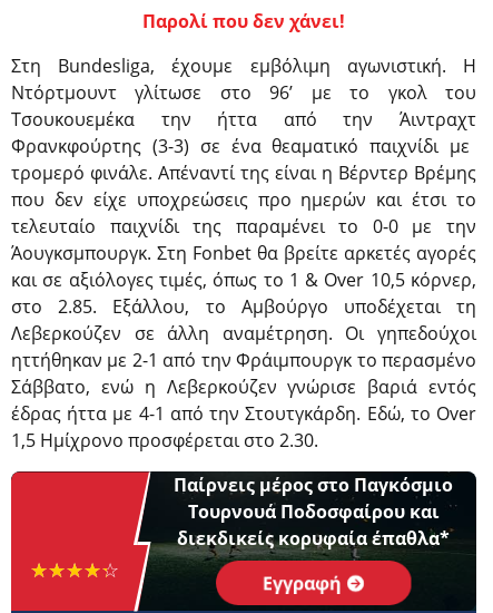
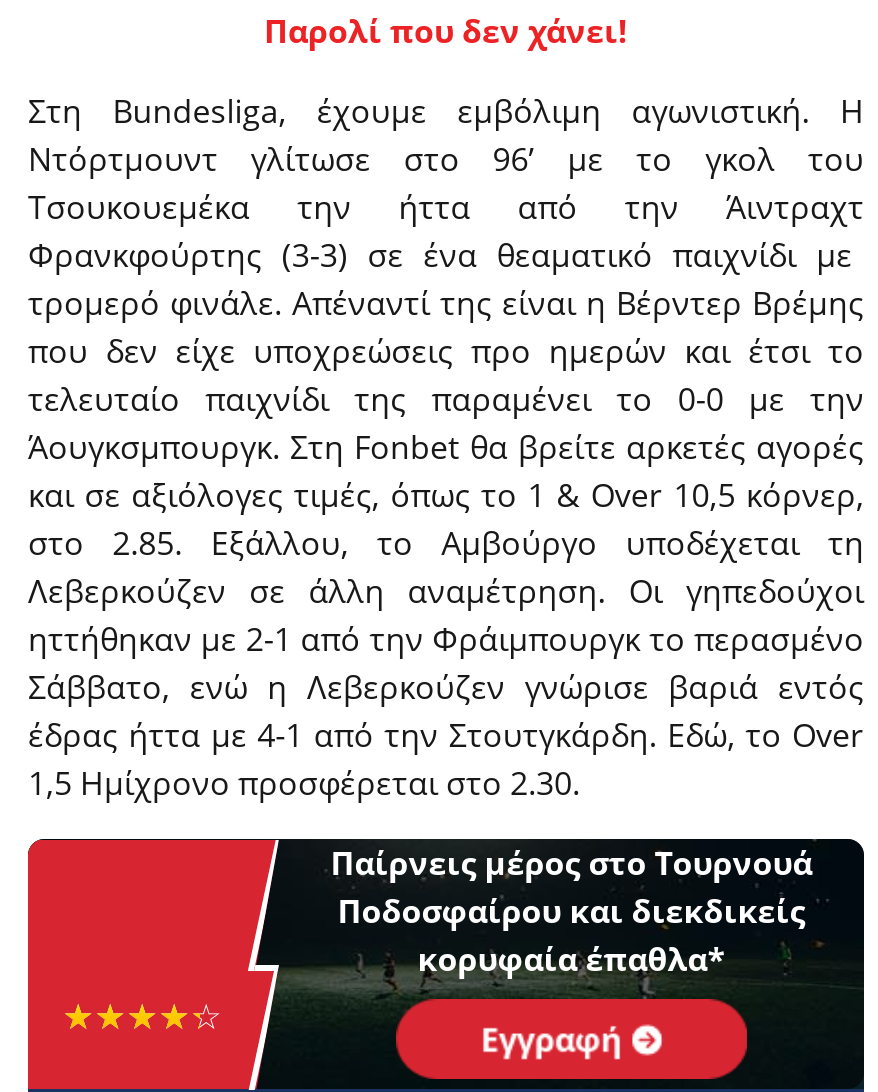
- Παίρνεις μέρος στο Παγκόσμιο
- Τουρνουά Ποδοσφαίρου και
- διεκδικείς κορυφαία έπαθλα*
+ Παίρνεις μέρος στο Τουρνουά
+ Ποδοσφαίρου και διεκδικείς
+ κορυφαία έπαθλα*
